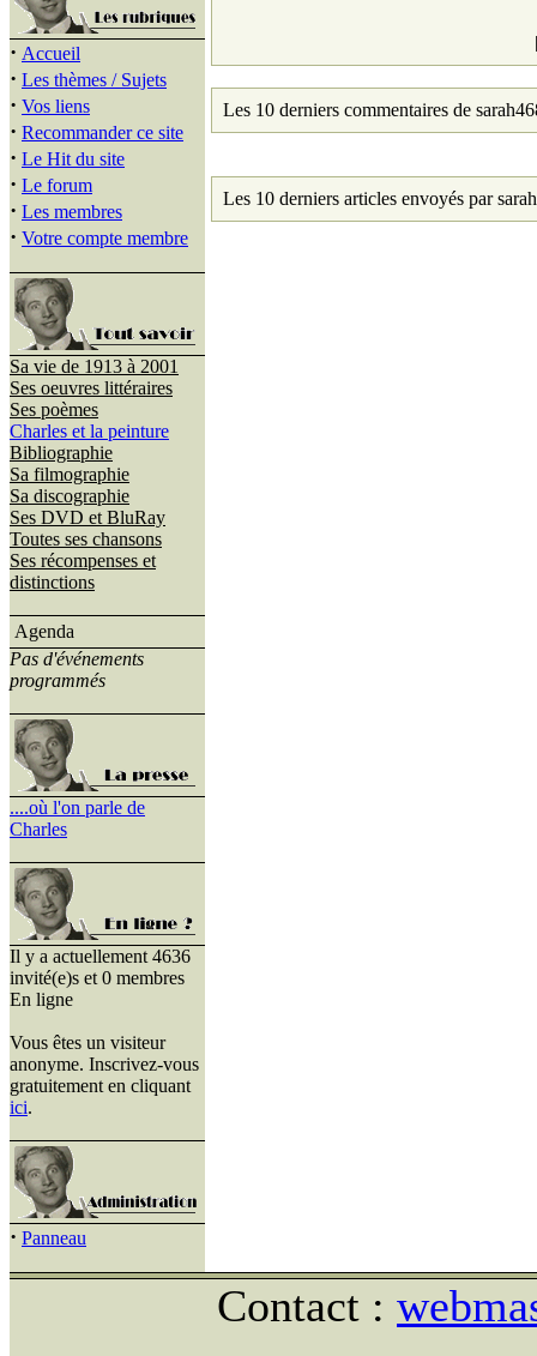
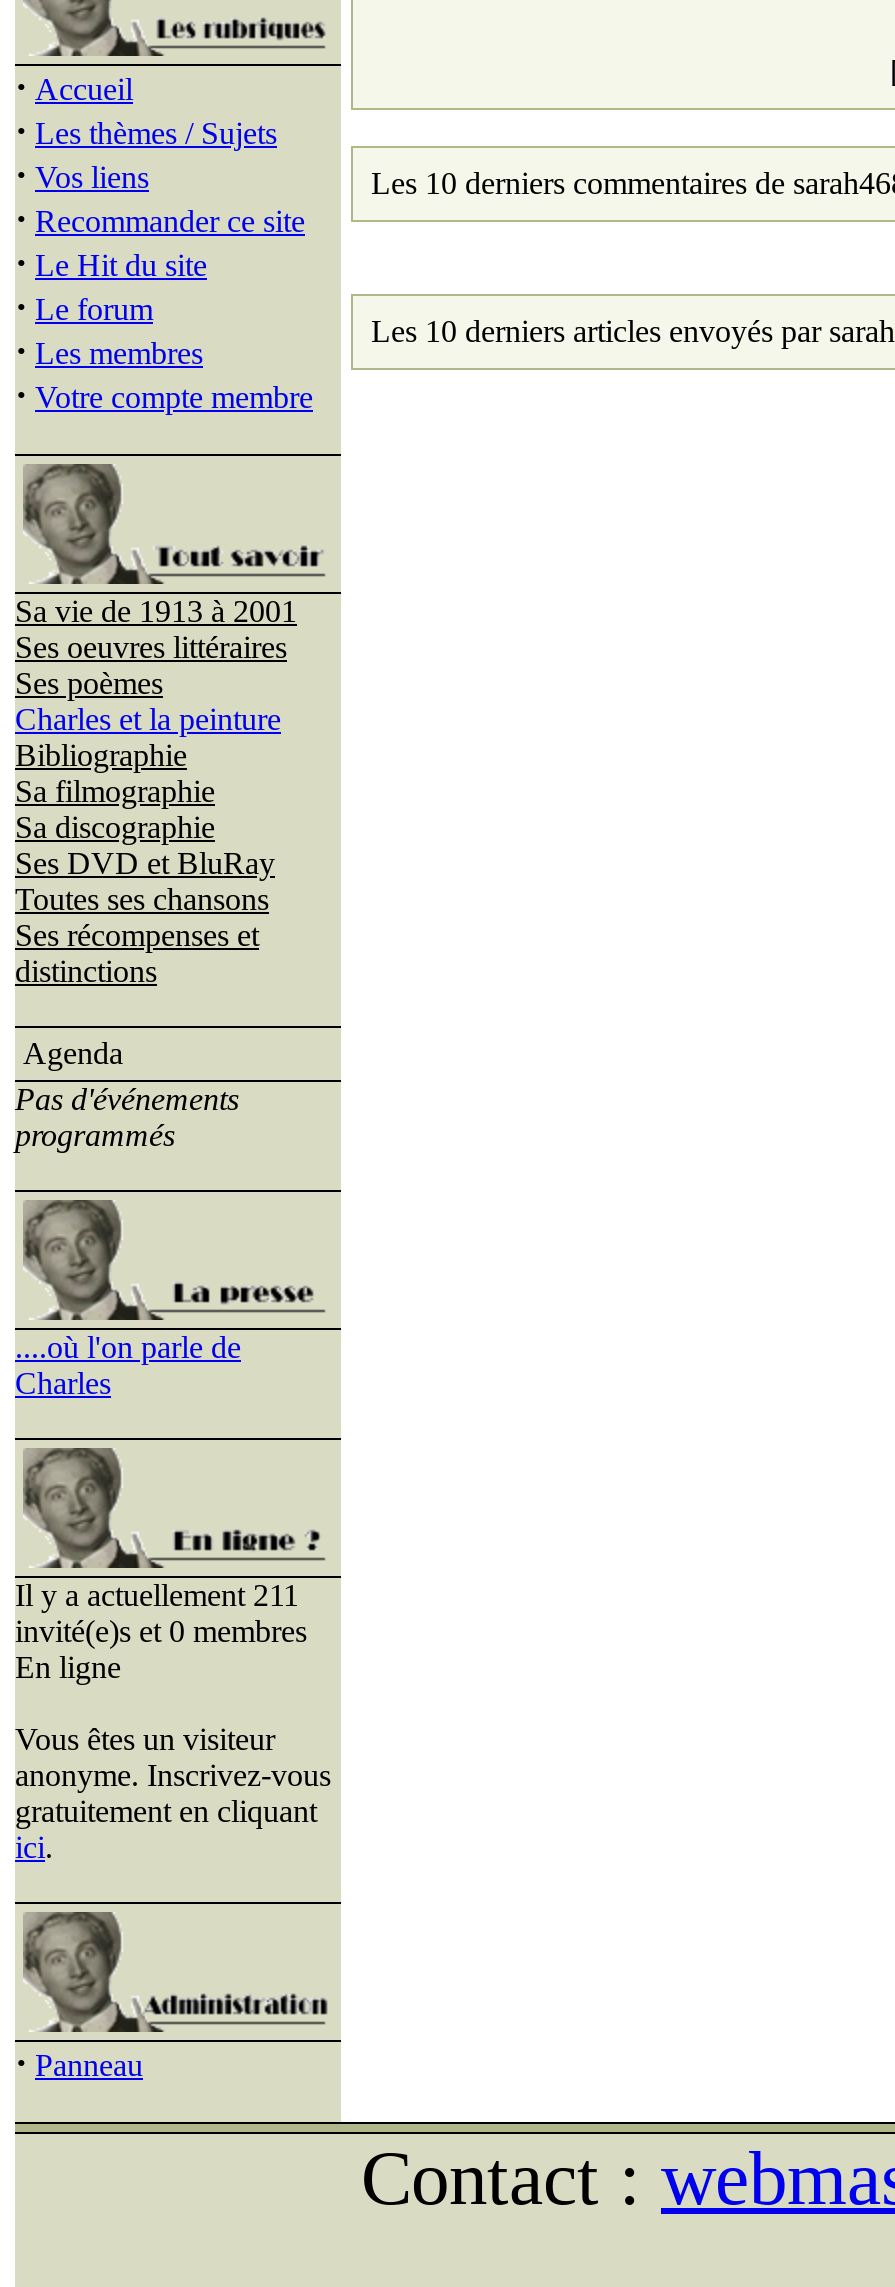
- Il y a actuellement 4636
+ Il y a actuellement 211
